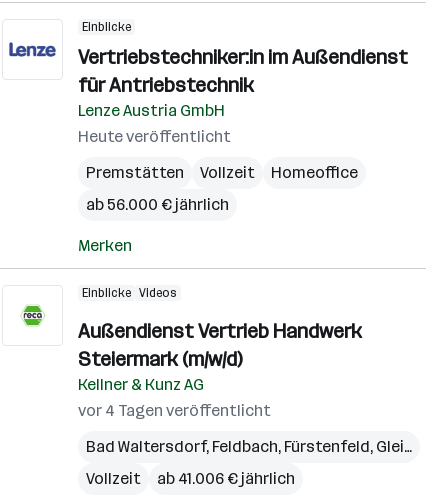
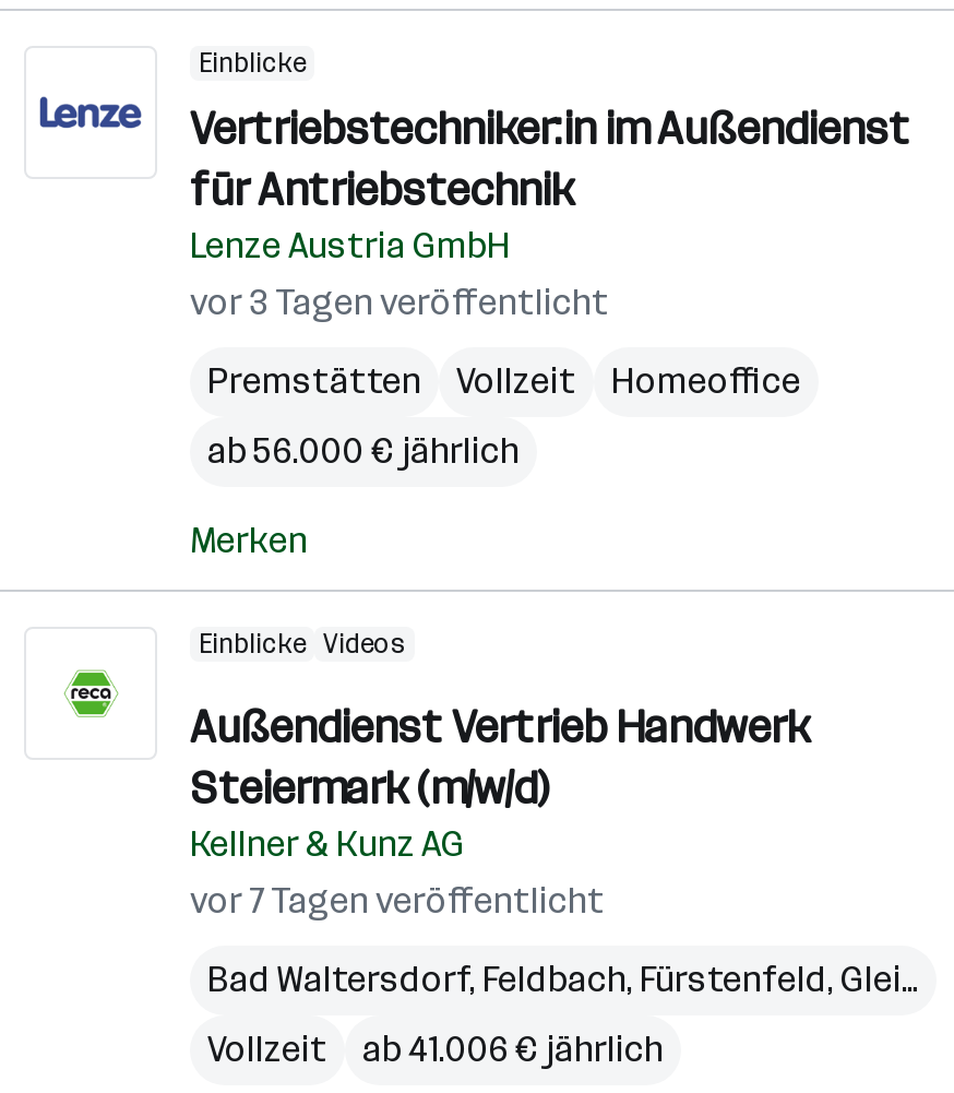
- Heute veröffentlicht
+ vor 3 Tagen veröffentlicht

- vor 4 Tagen veröffentlicht
+ vor 7 Tagen veröffentlicht
